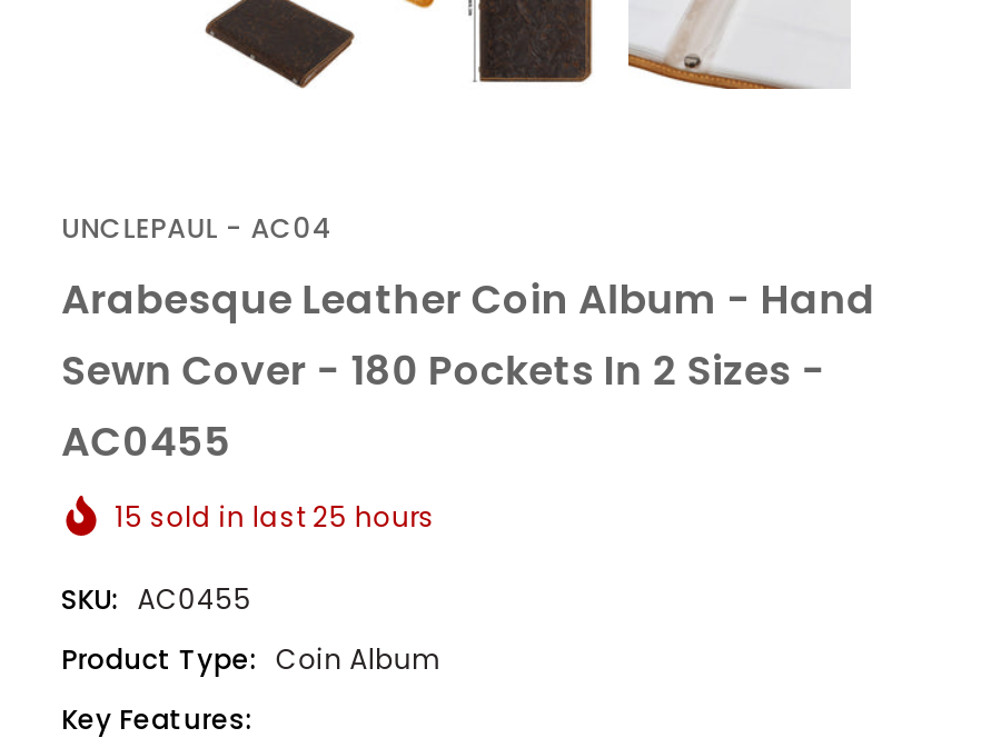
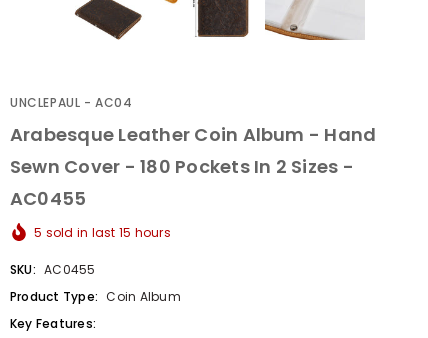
- 15 sold in last 25 hours
+ 5 sold in last 15 hours
